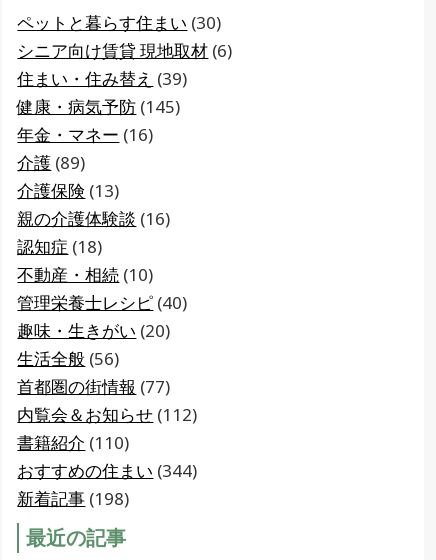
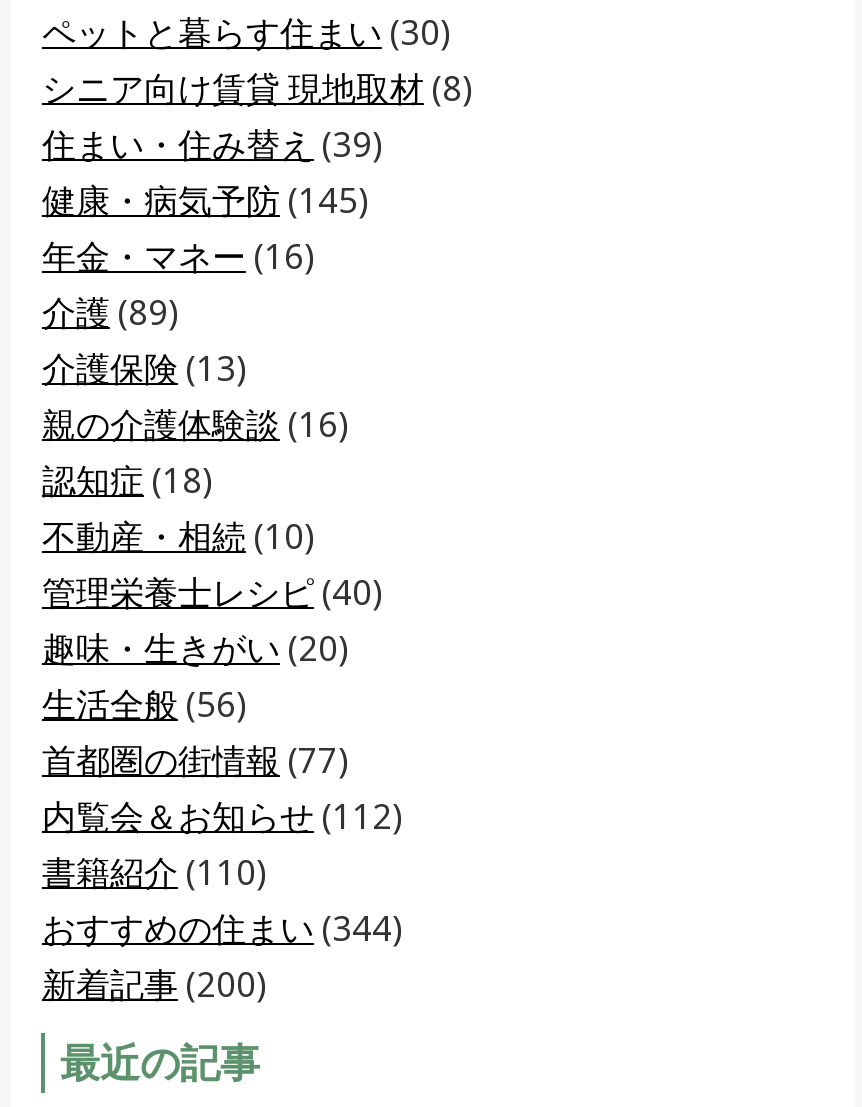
- シニア向け賃貸 現地取材(6)
+ シニア向け賃貸 現地取材(8)

- 新着記事(198)
+ 新着記事(200)
